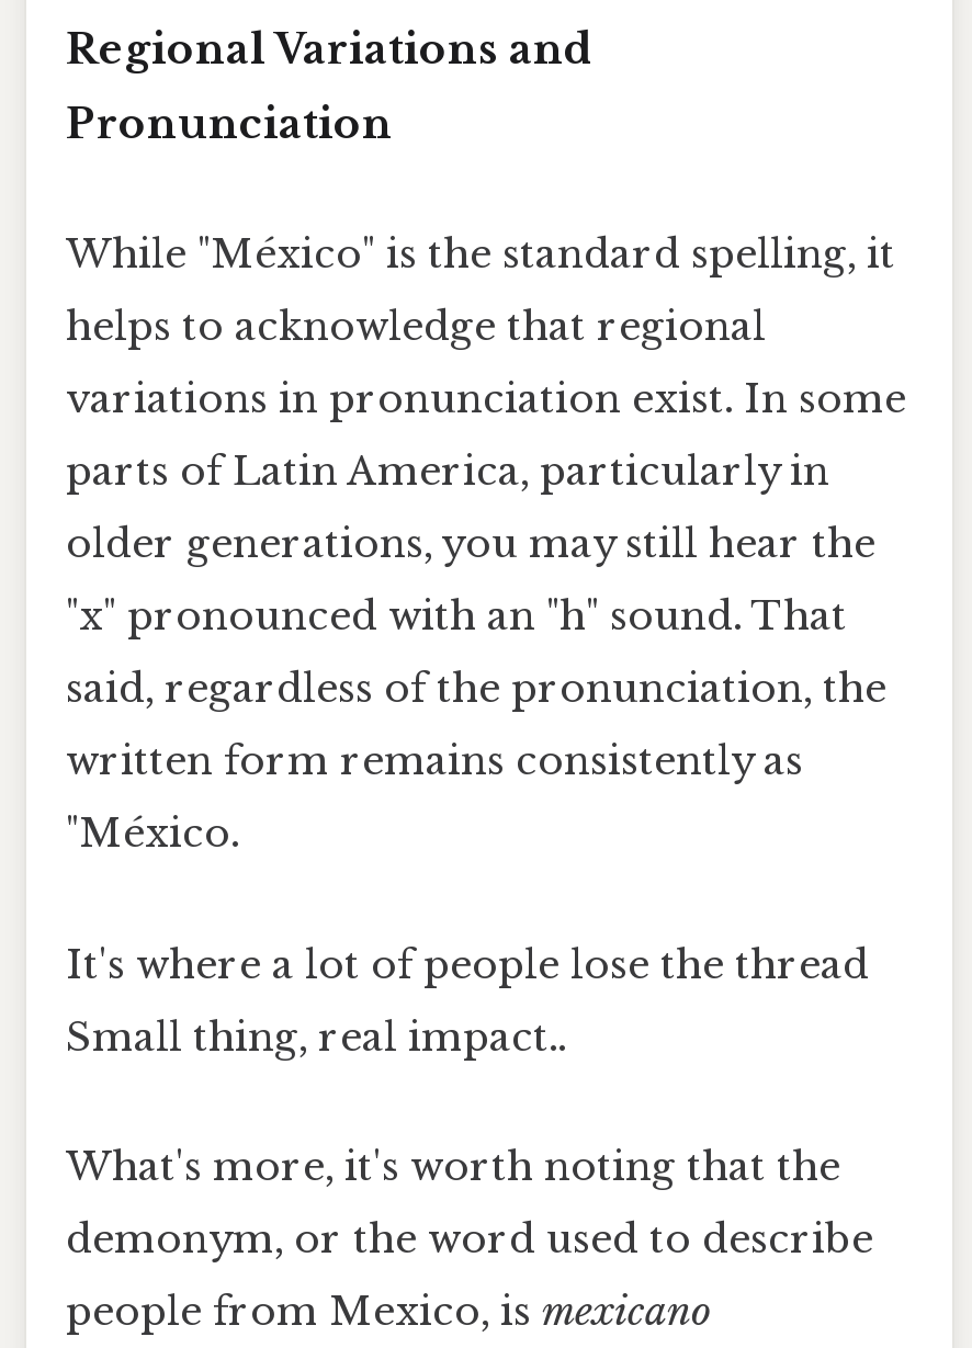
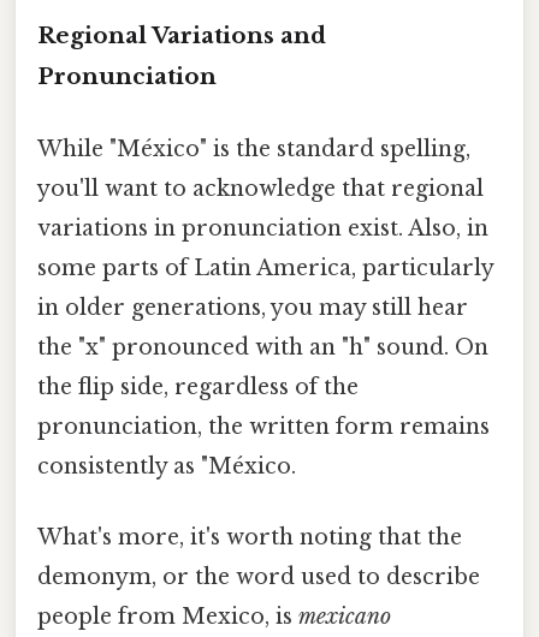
- While "México" is the standard spelling, it
- helps to acknowledge that regional
- variations in pronunciation exist. In some
- parts of Latin America, particularly in
- older generations, you may still hear the
- "x" pronounced with an "h" sound. That
- said, regardless of the pronunciation, the
- written form remains consistently as
- "México.
- It's where a lot of people lose the thread
- Small thing, real impact..
+ While "México" is the standard spelling,
+ you'll want to acknowledge that regional
+ variations in pronunciation exist. Also, in
+ some parts of Latin America, particularly
+ in older generations, you may still hear
+ the "x" pronounced with an "h" sound. On
+ the flip side, regardless of the
+ pronunciation, the written form remains
+ consistently as "México.
